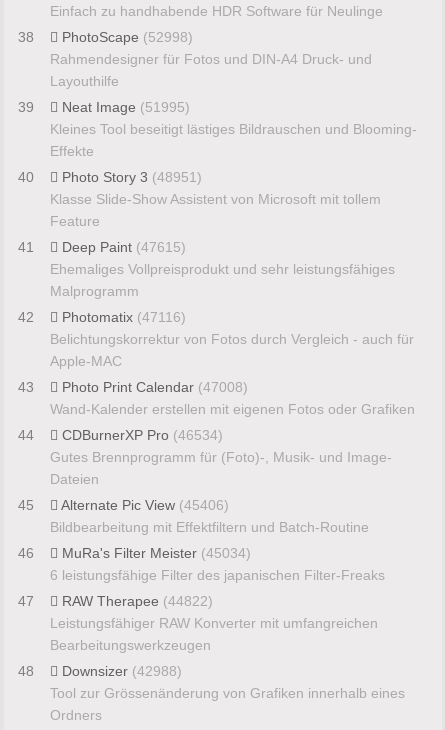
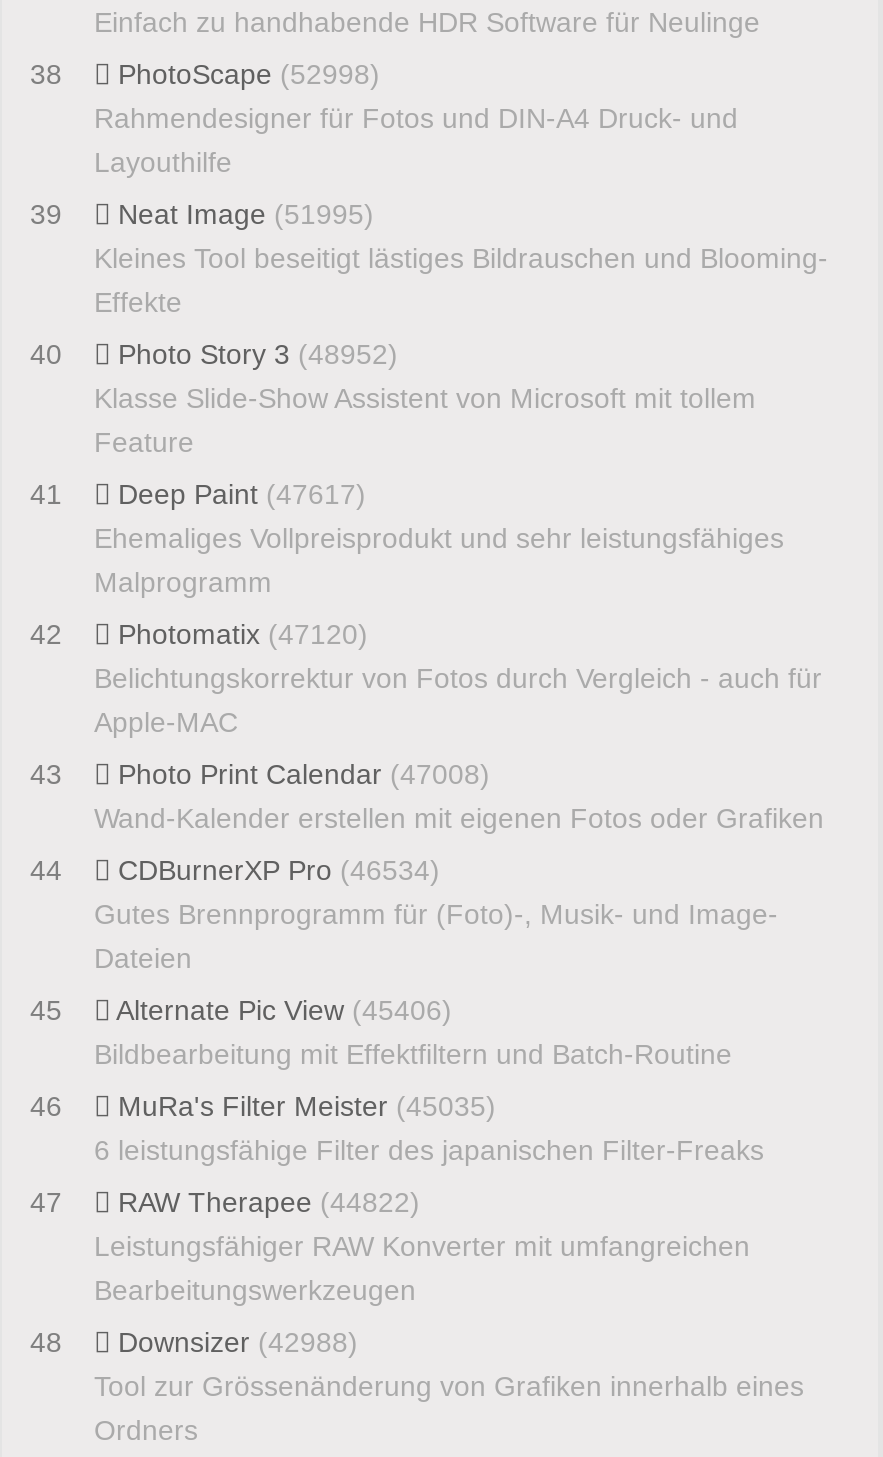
- 40 Photo Story 3 (48951)
+ 40 Photo Story 3 (48952)

- 41 Deep Paint (47615)
+ 41 Deep Paint (47617)

- 42 Photomatix (47116)
+ 42 Photomatix (47120)

- MuRa's Filter Meister (45034)
+ MuRa's Filter Meister (45035)
